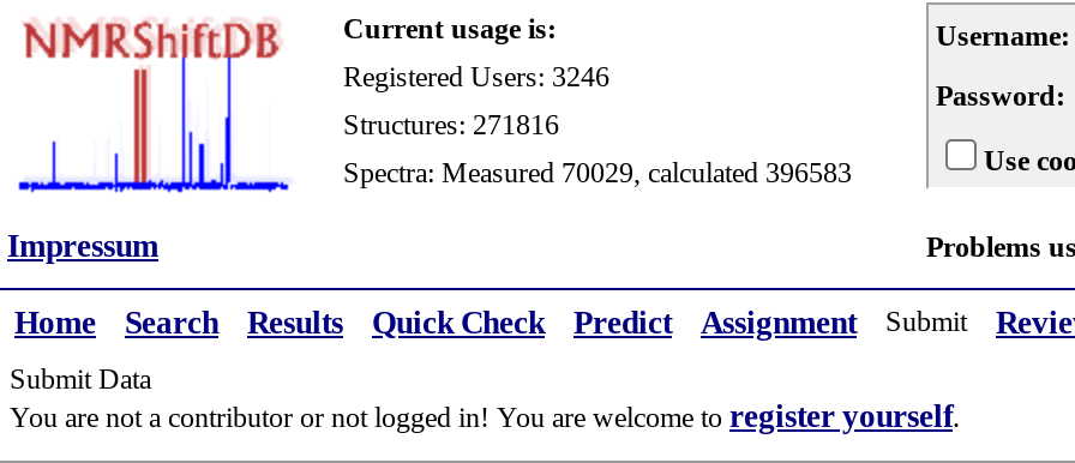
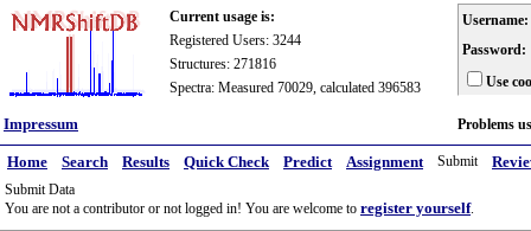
- Registered Users: 3246
+ Registered Users: 3244
